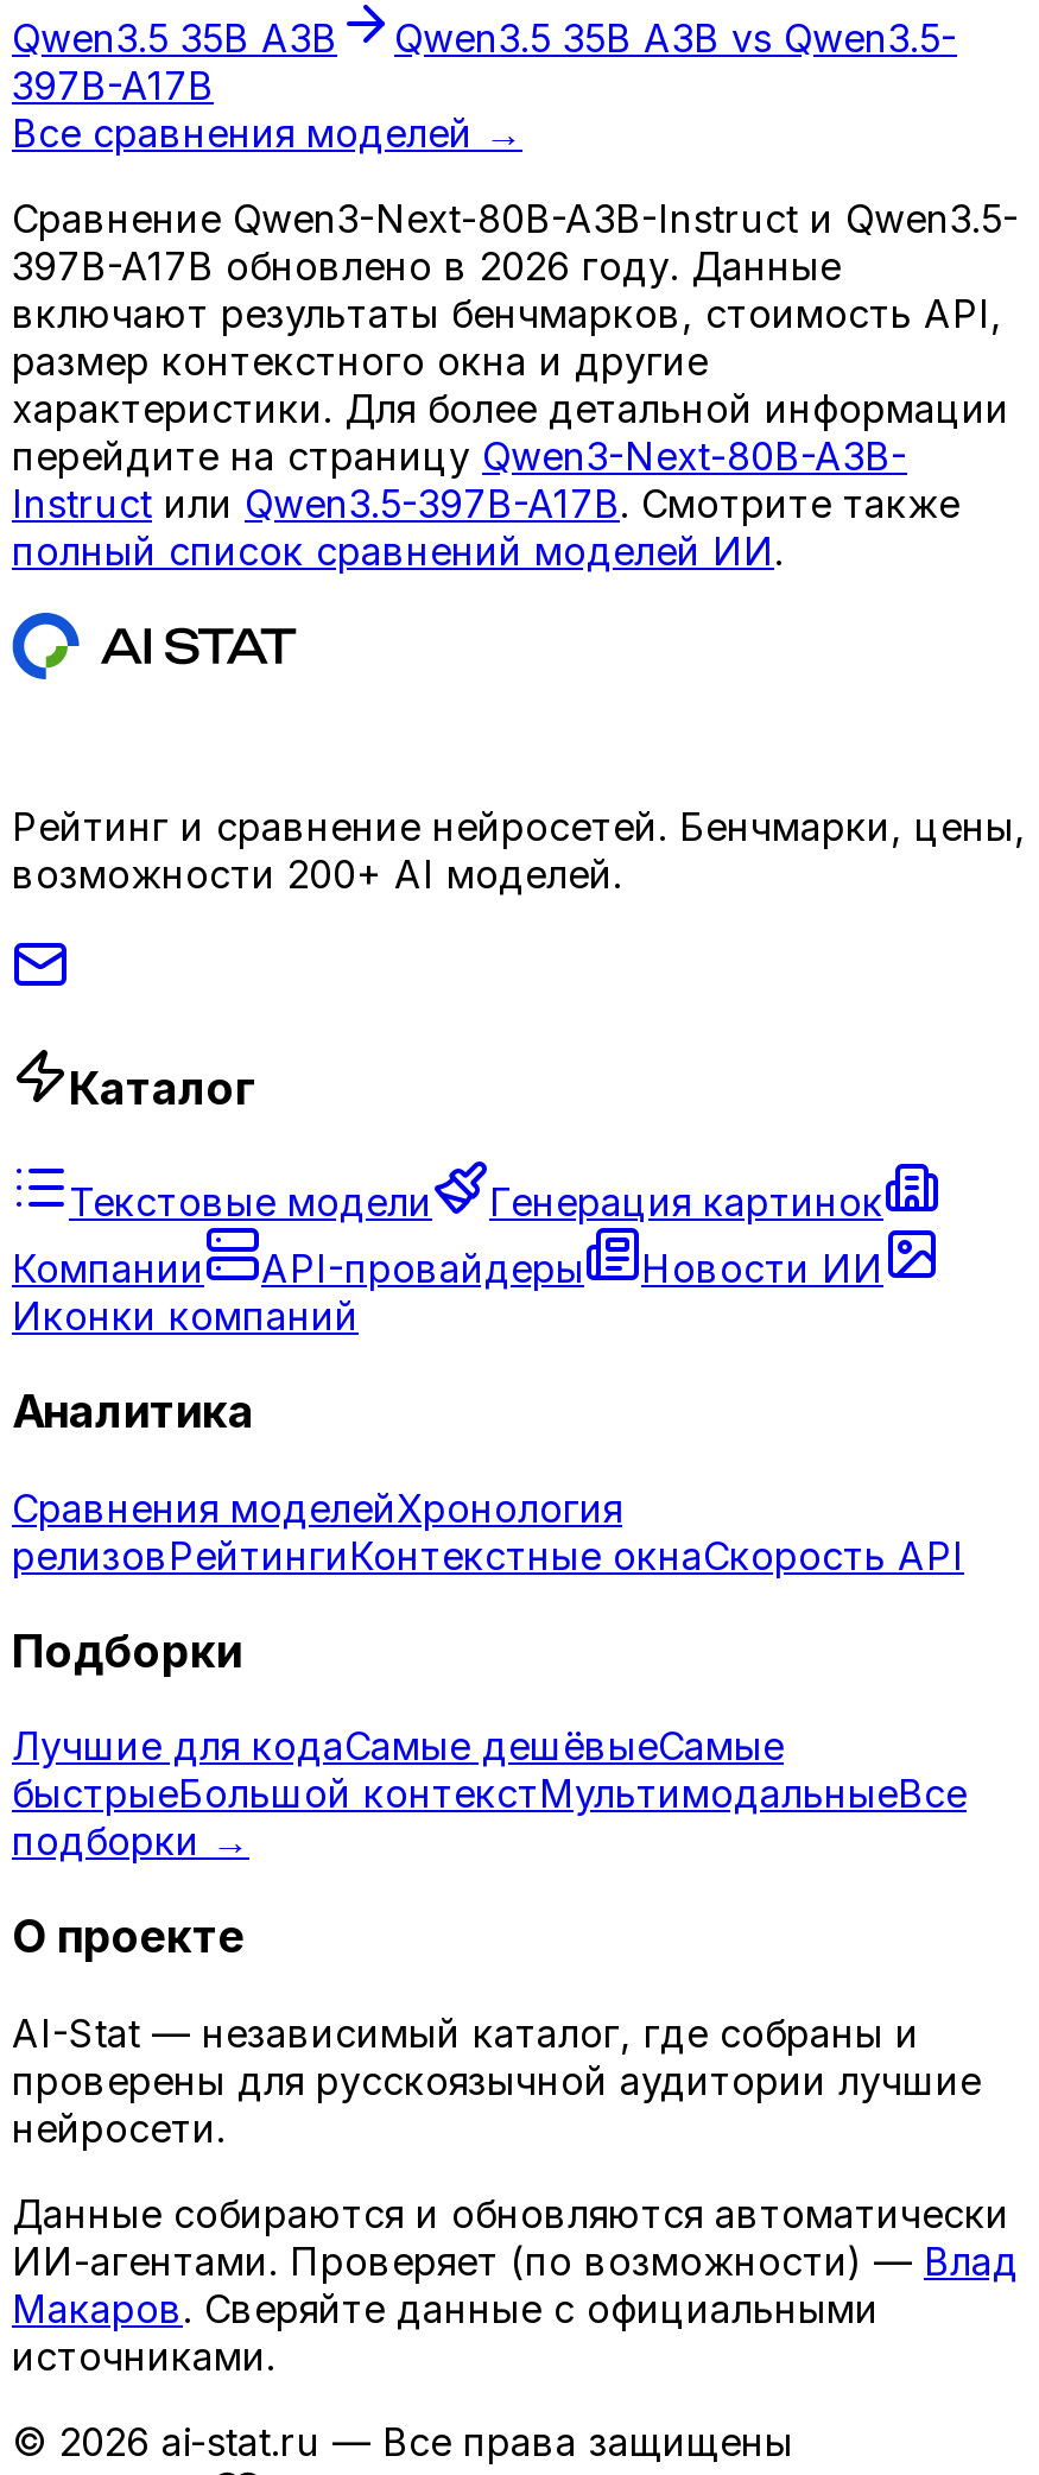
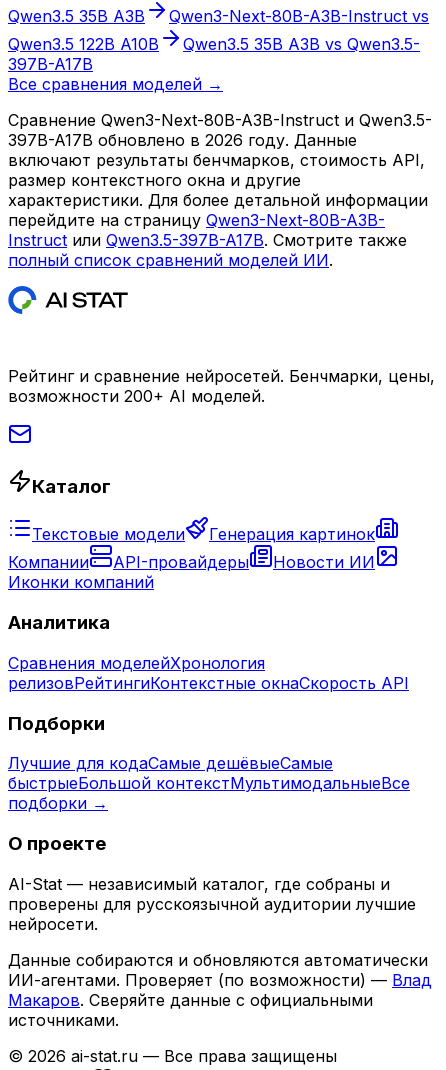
+ Qwen3-Next-80B-A3B-Instruct vs
+ Qwen3.5 122B A10B
